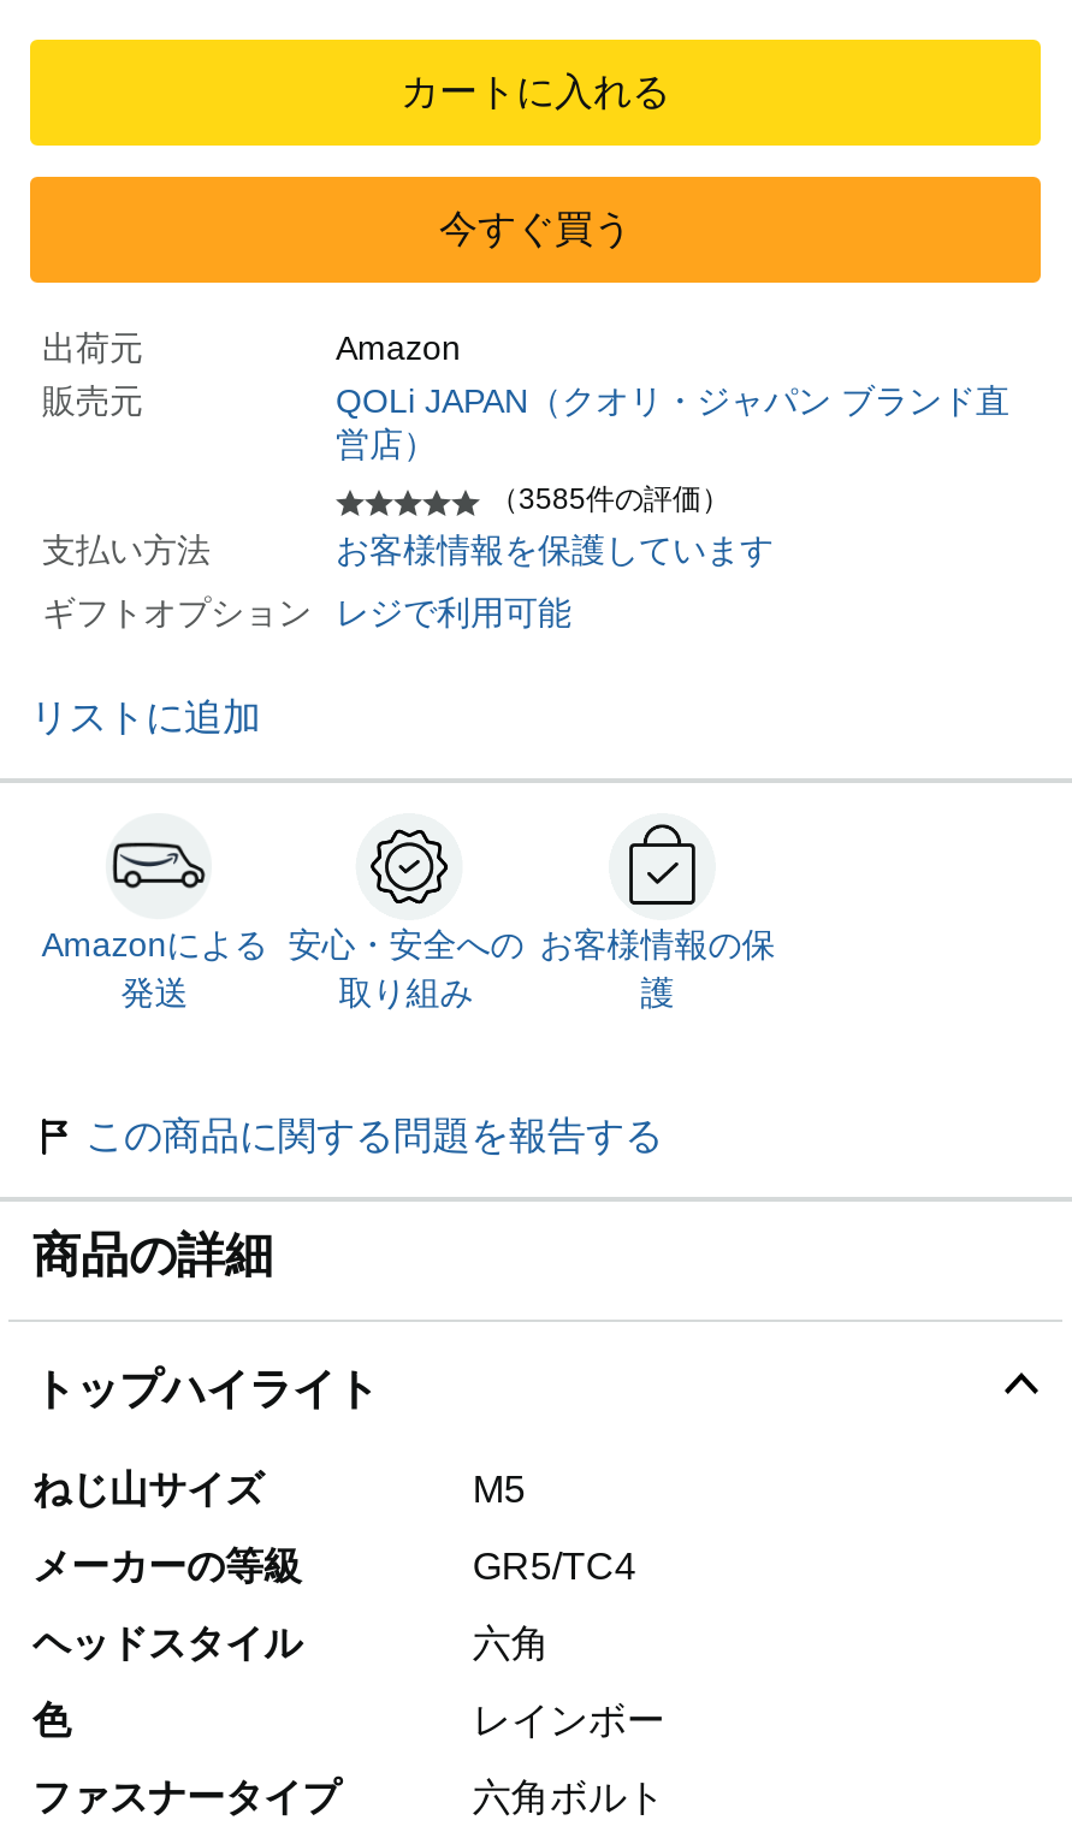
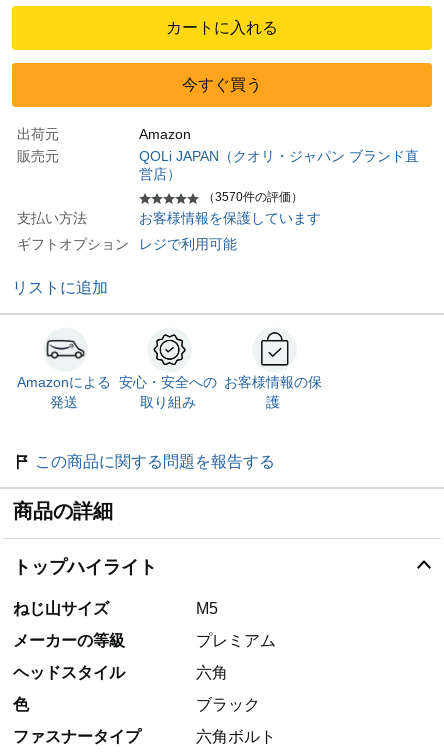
- （3585件の評価）
+ （3570件の評価）

- GR5/TC4
+ プレミアム

- レインボー
+ ブラック
